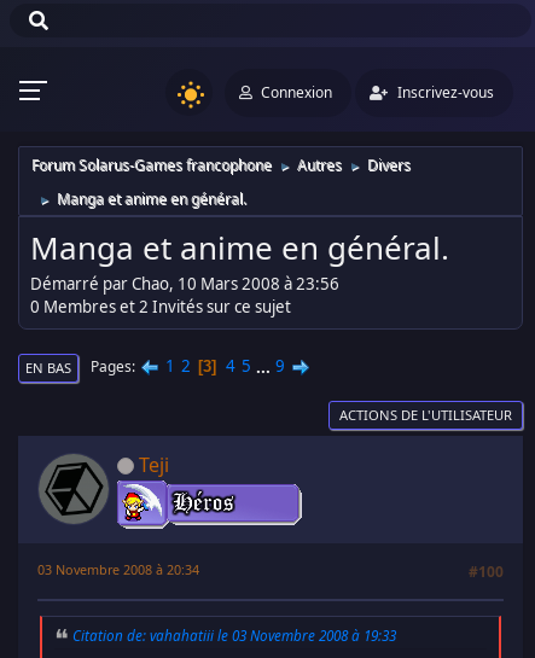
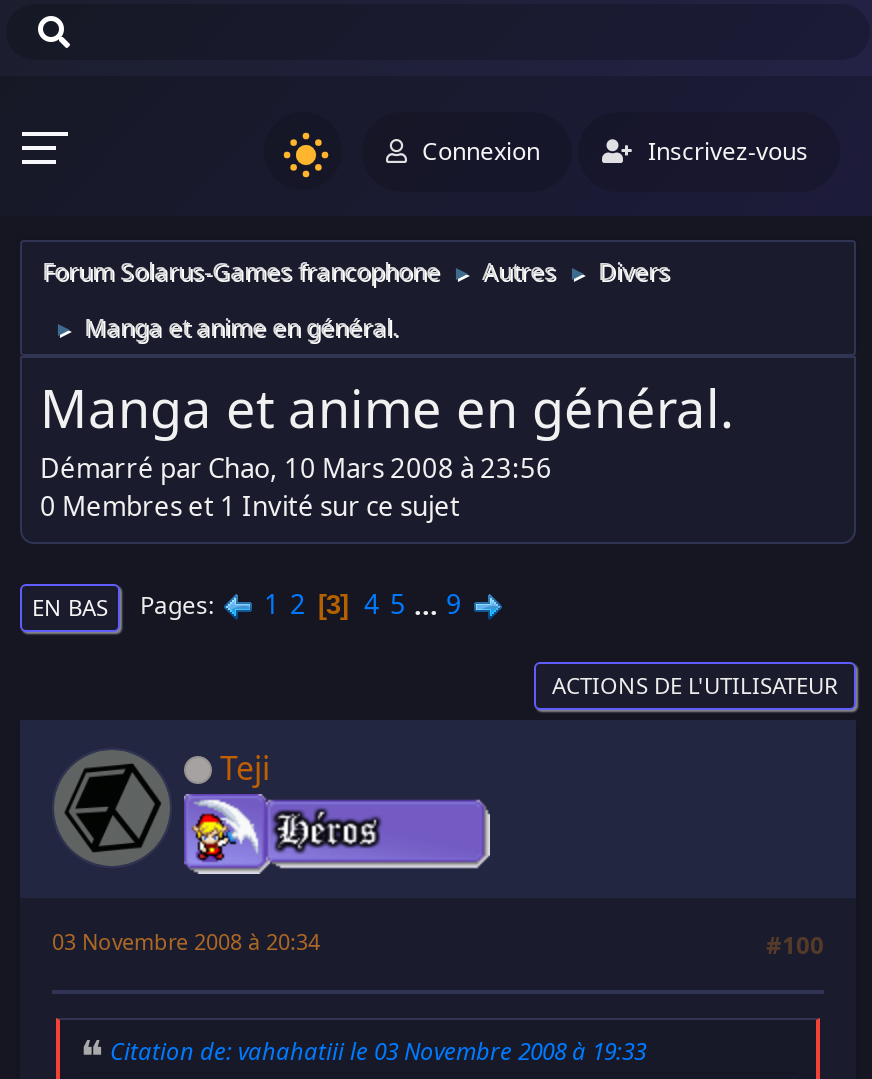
- 0 Membres et 2 Invités sur ce sujet
+ 0 Membres et 1 Invité sur ce sujet
